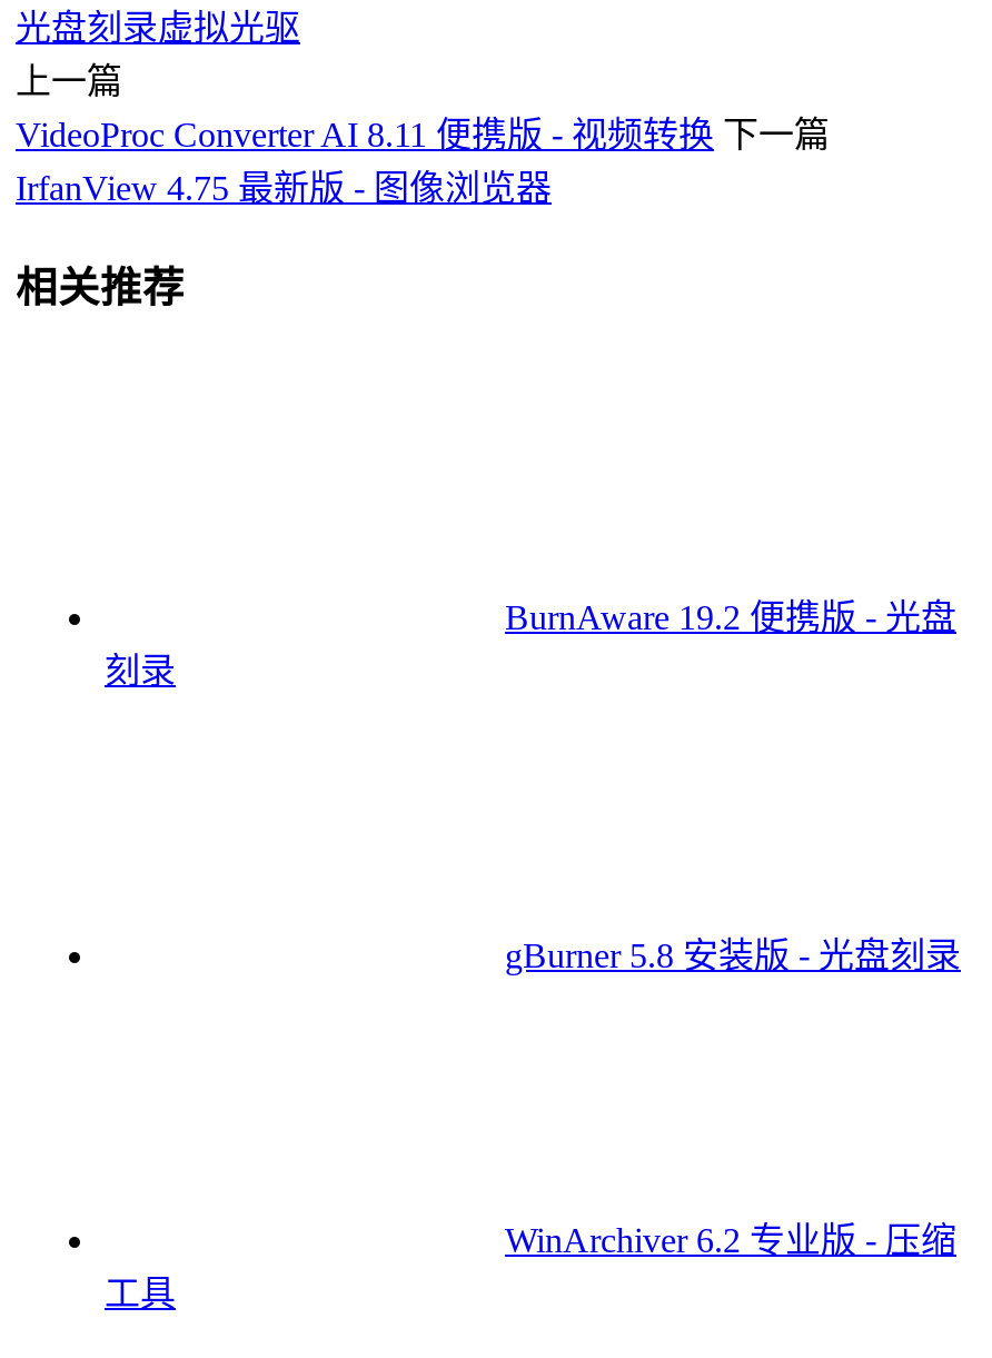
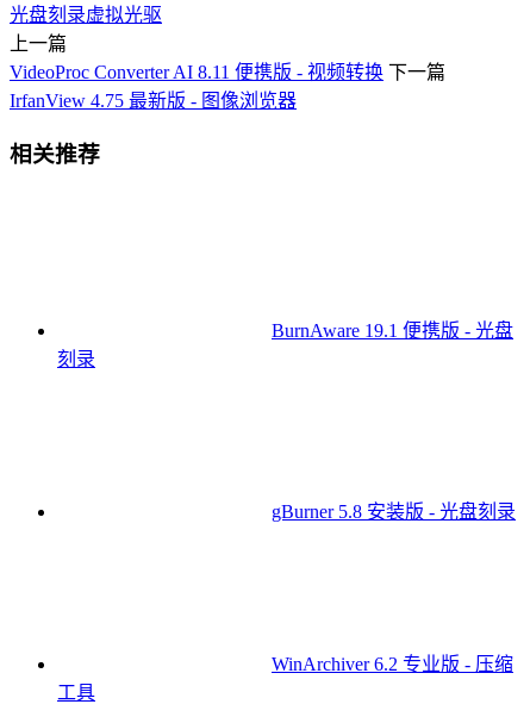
- BurnAware 19.2 便携版 - 光盘
+ BurnAware 19.1 便携版 - 光盘
